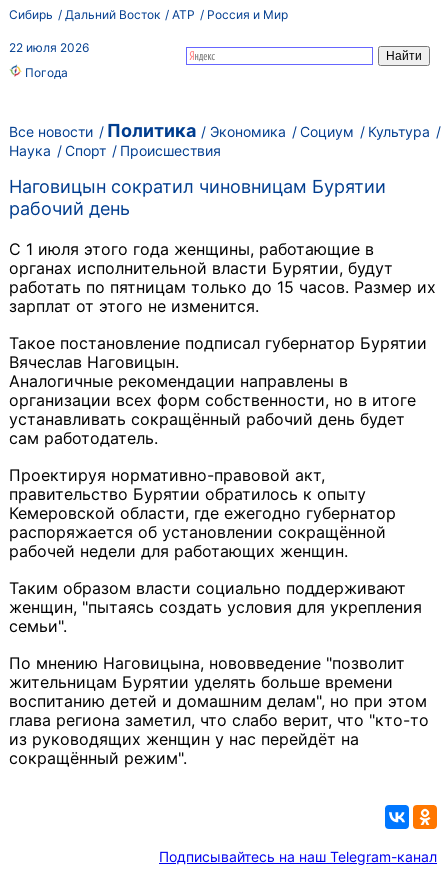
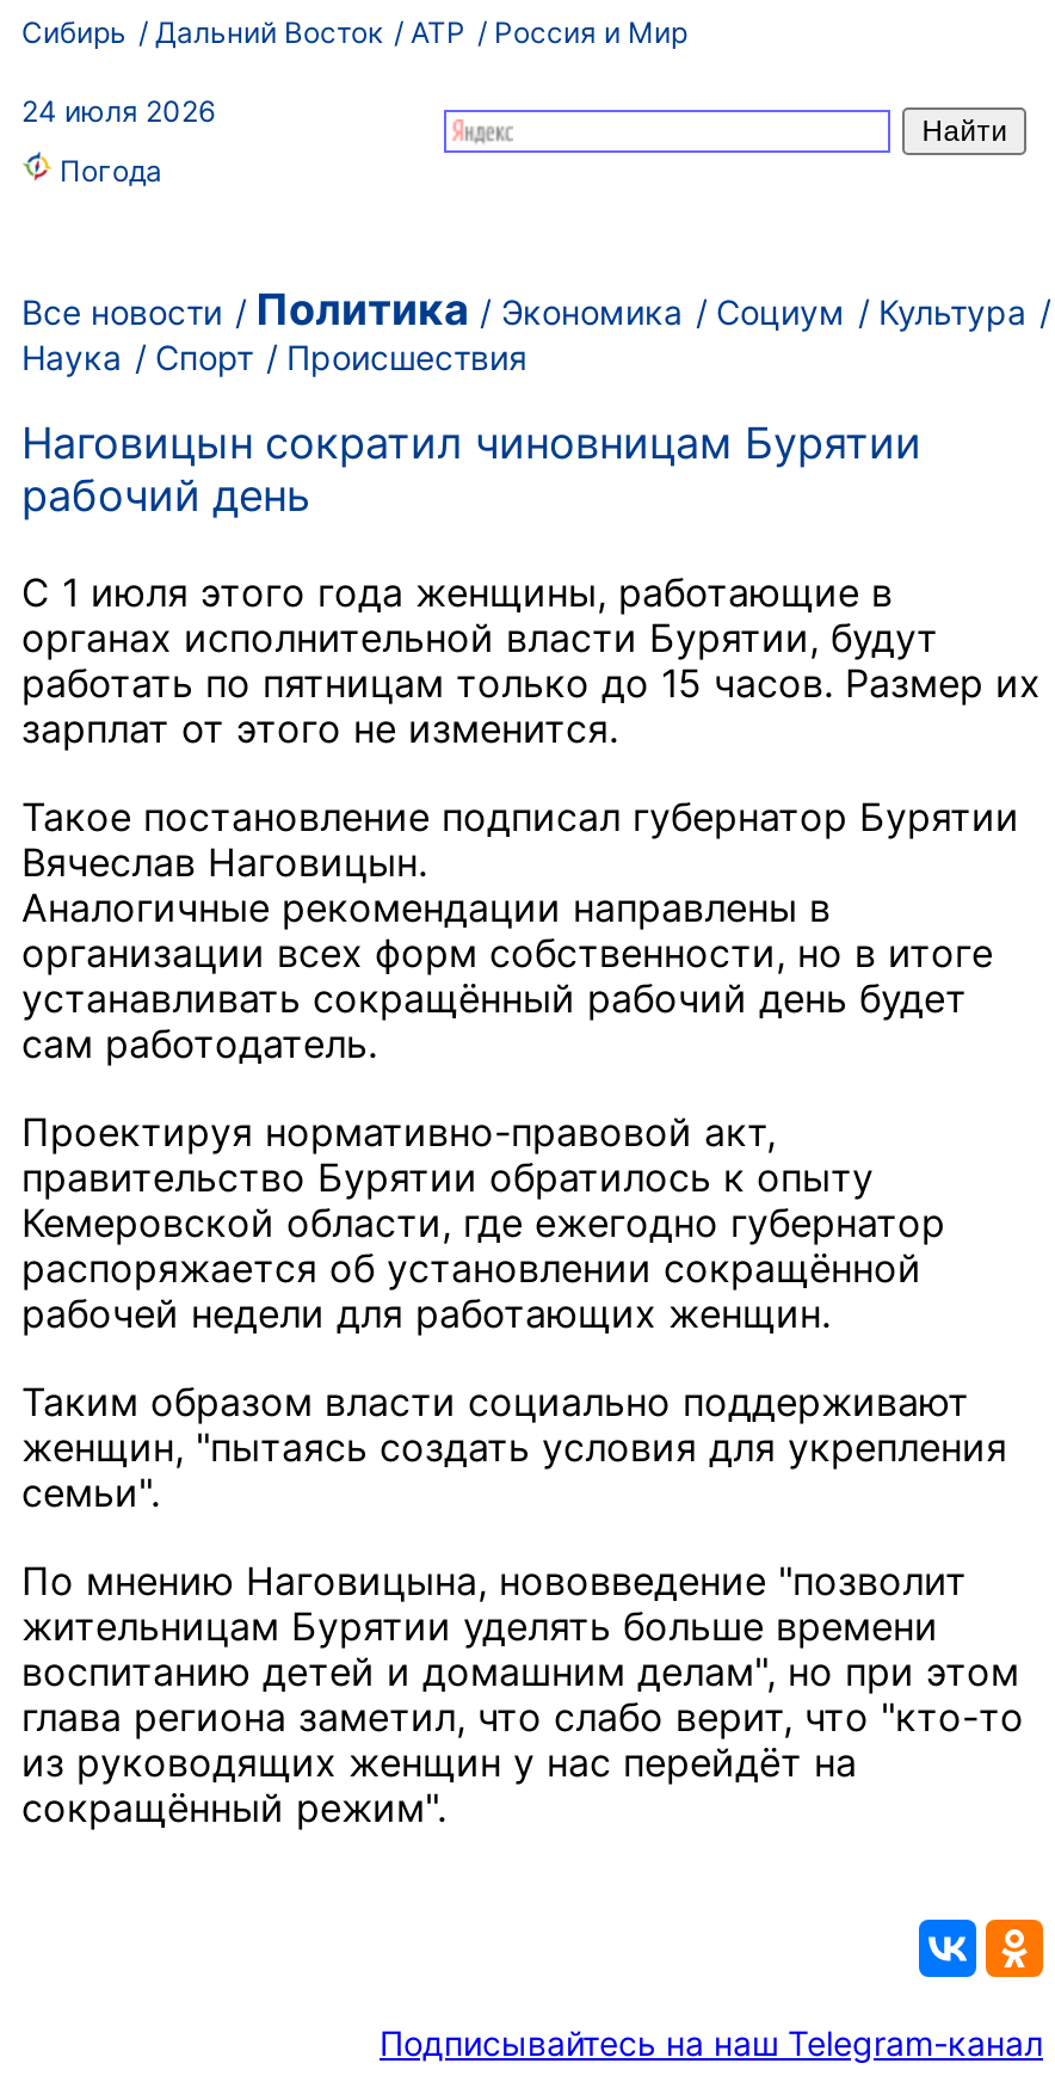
- 22 июля 2026
+ 24 июля 2026
